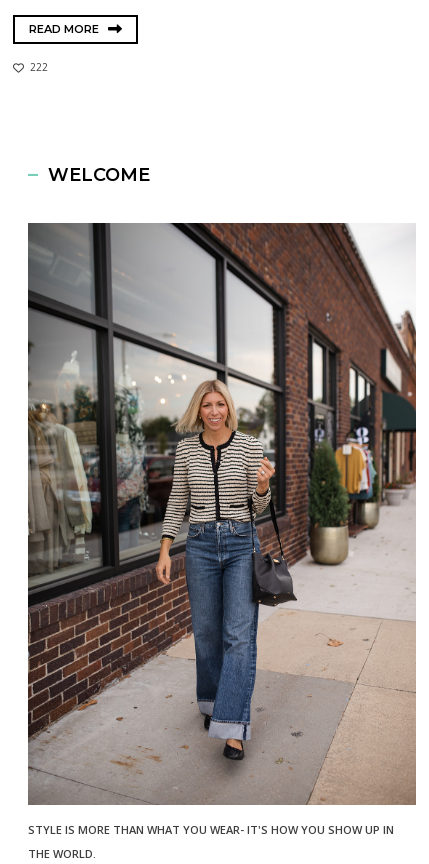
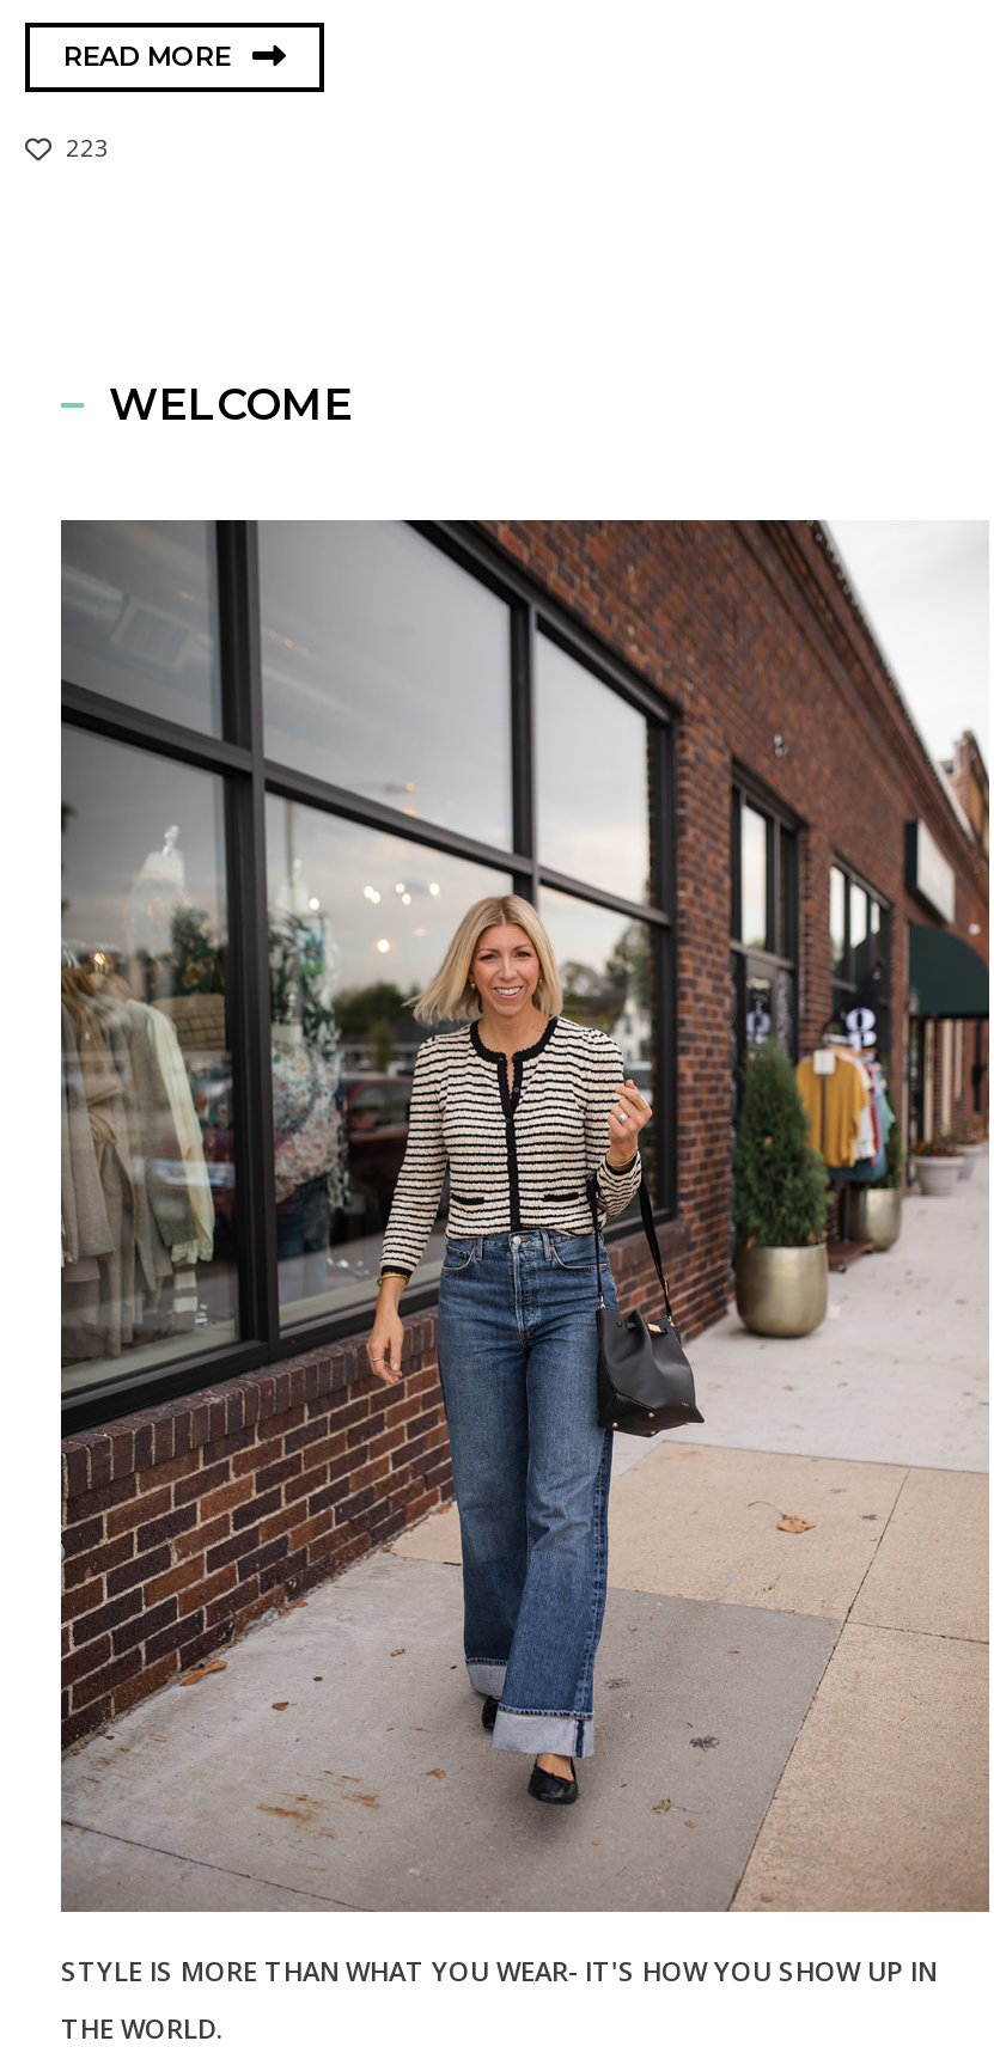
- 222
+ 223
